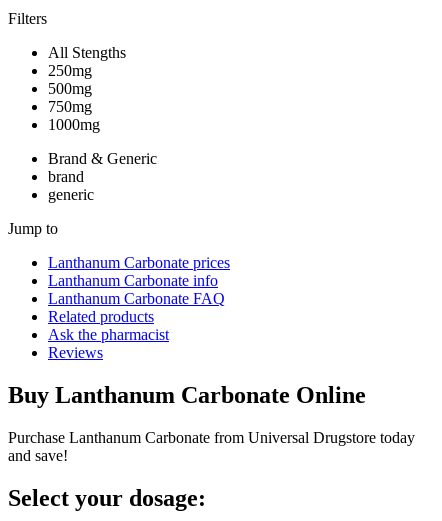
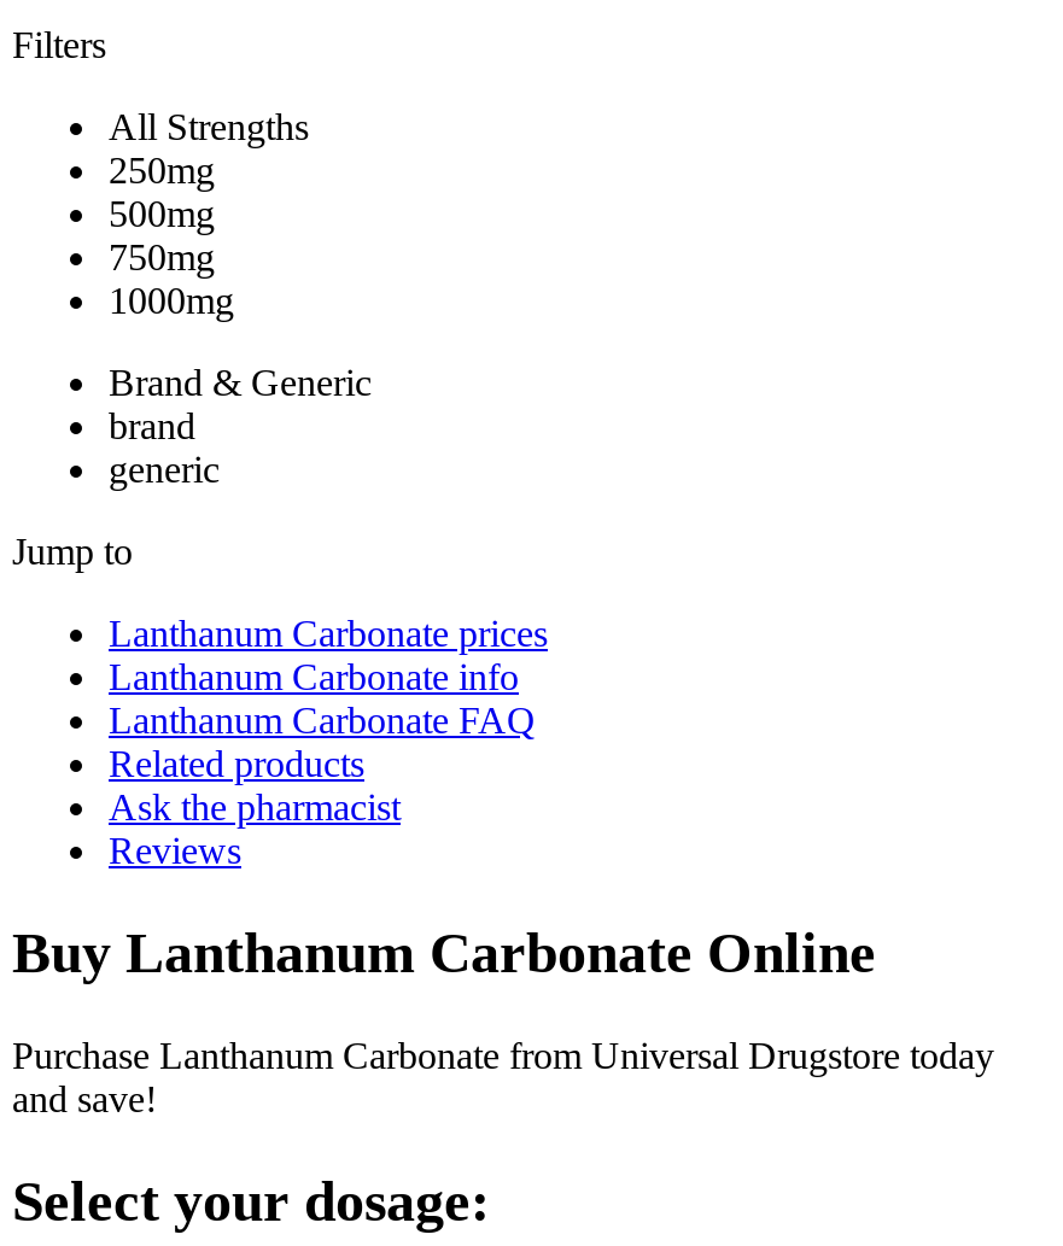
- All Stengths
+ All Strengths
